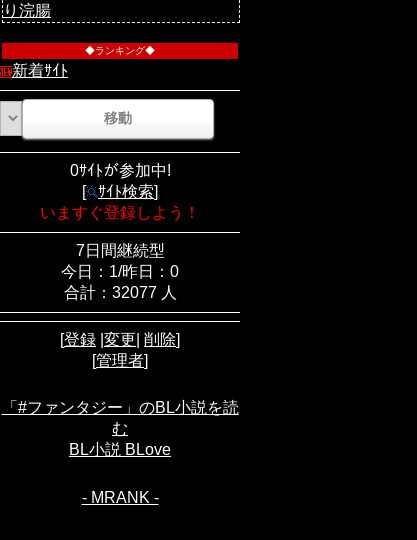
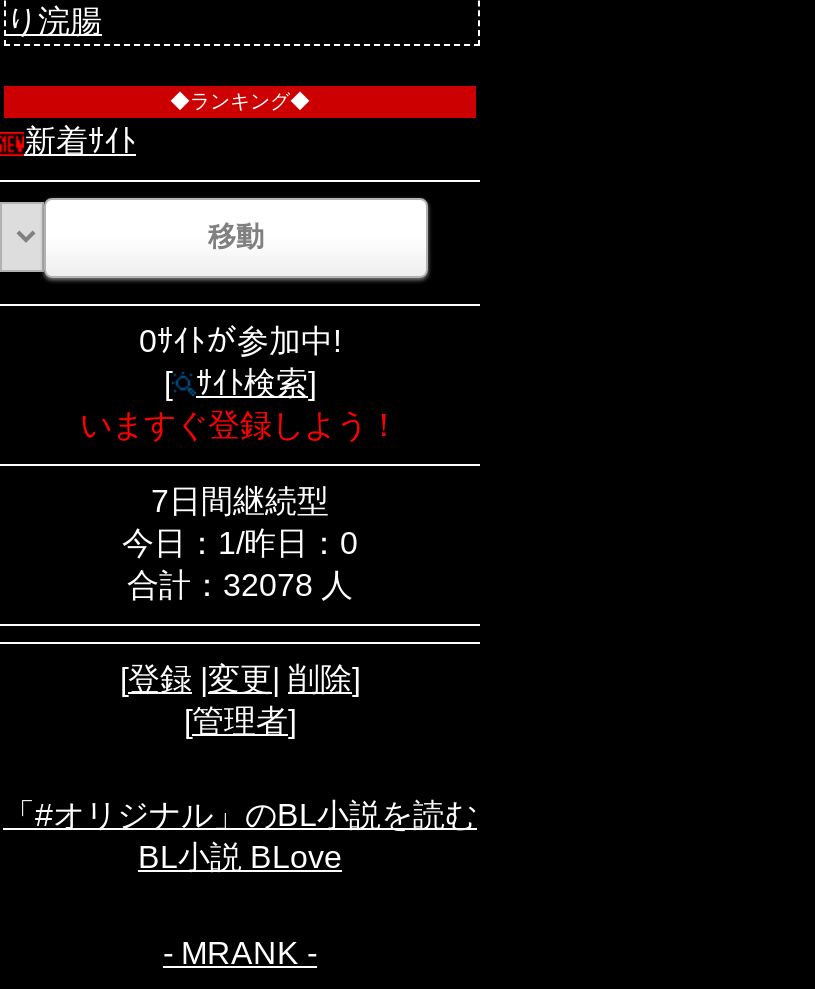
- 合計：32077 人
+ 合計：32078 人

- 「#ファンタジー」のBL小説を読
- む
+ 「#オリジナル」のBL小説を読む
